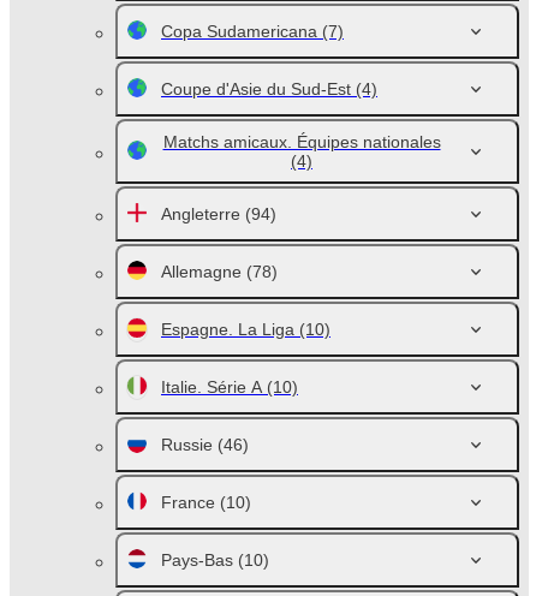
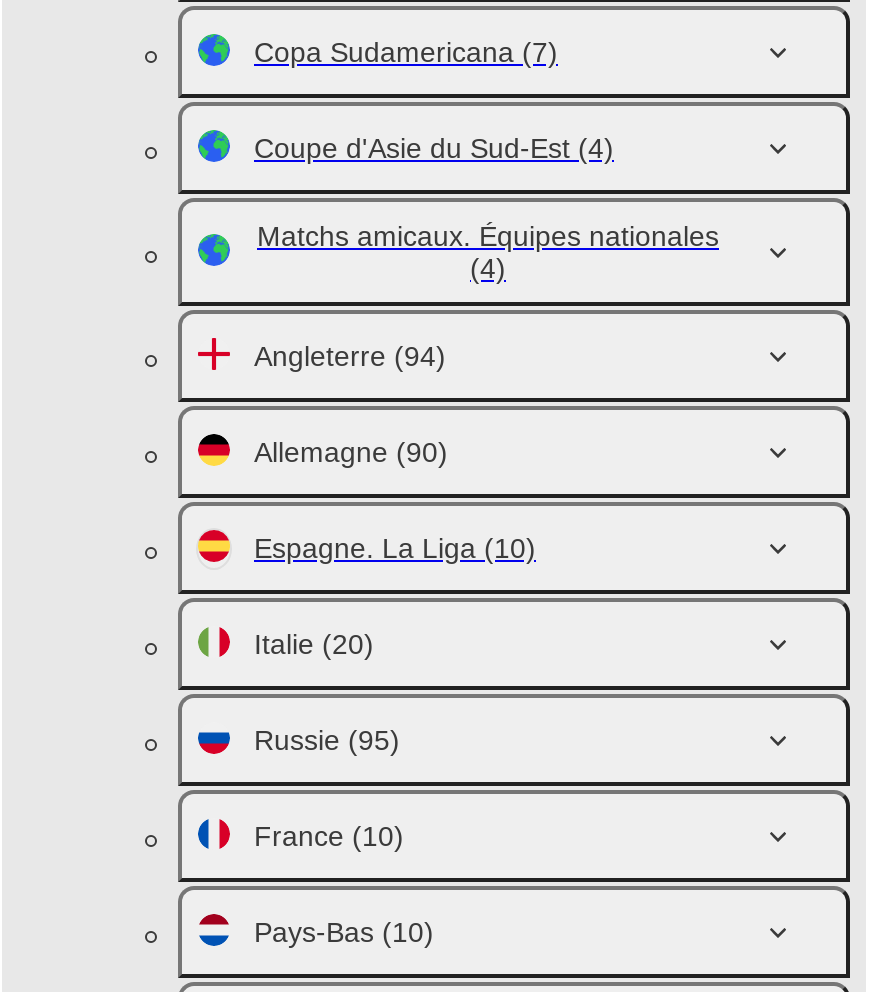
- Allemagne (78)
+ Allemagne (90)

- Italie. Série A (10)
+ Italie (20)

- Russie (46)
+ Russie (95)
